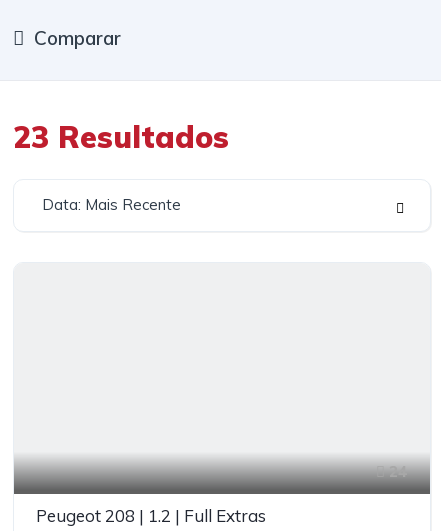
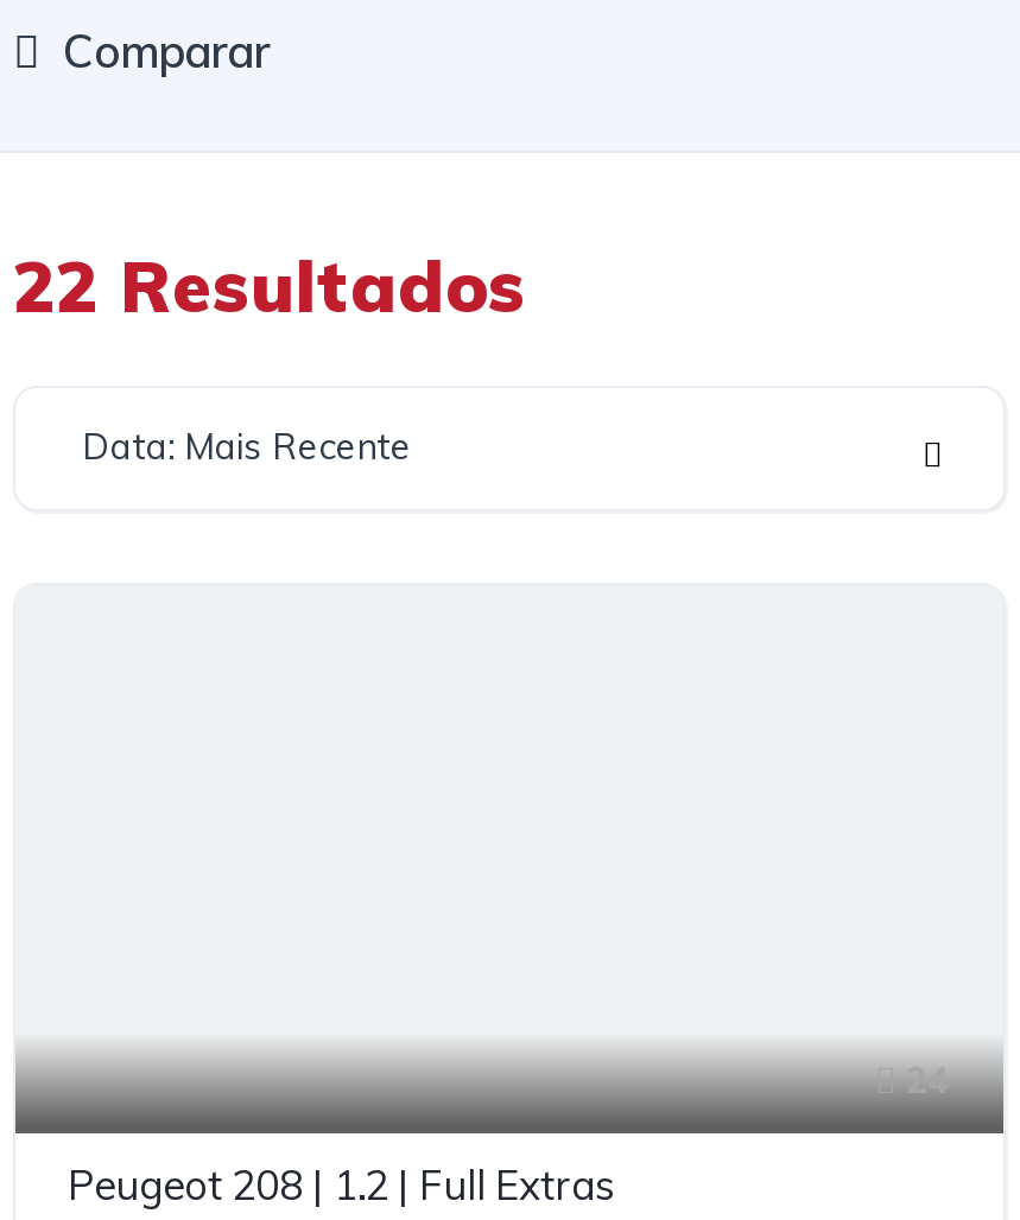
- 23 Resultados
+ 22 Resultados
